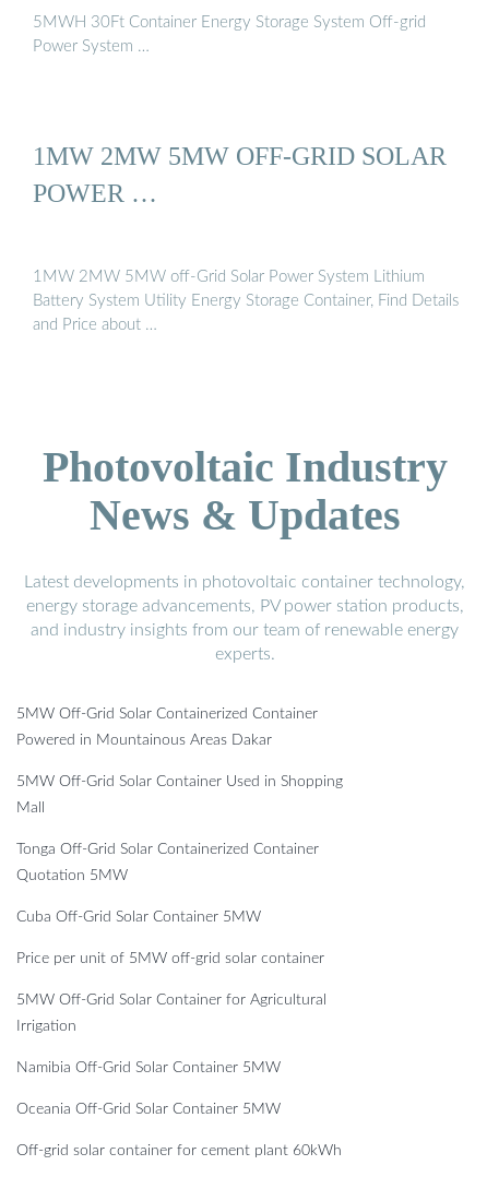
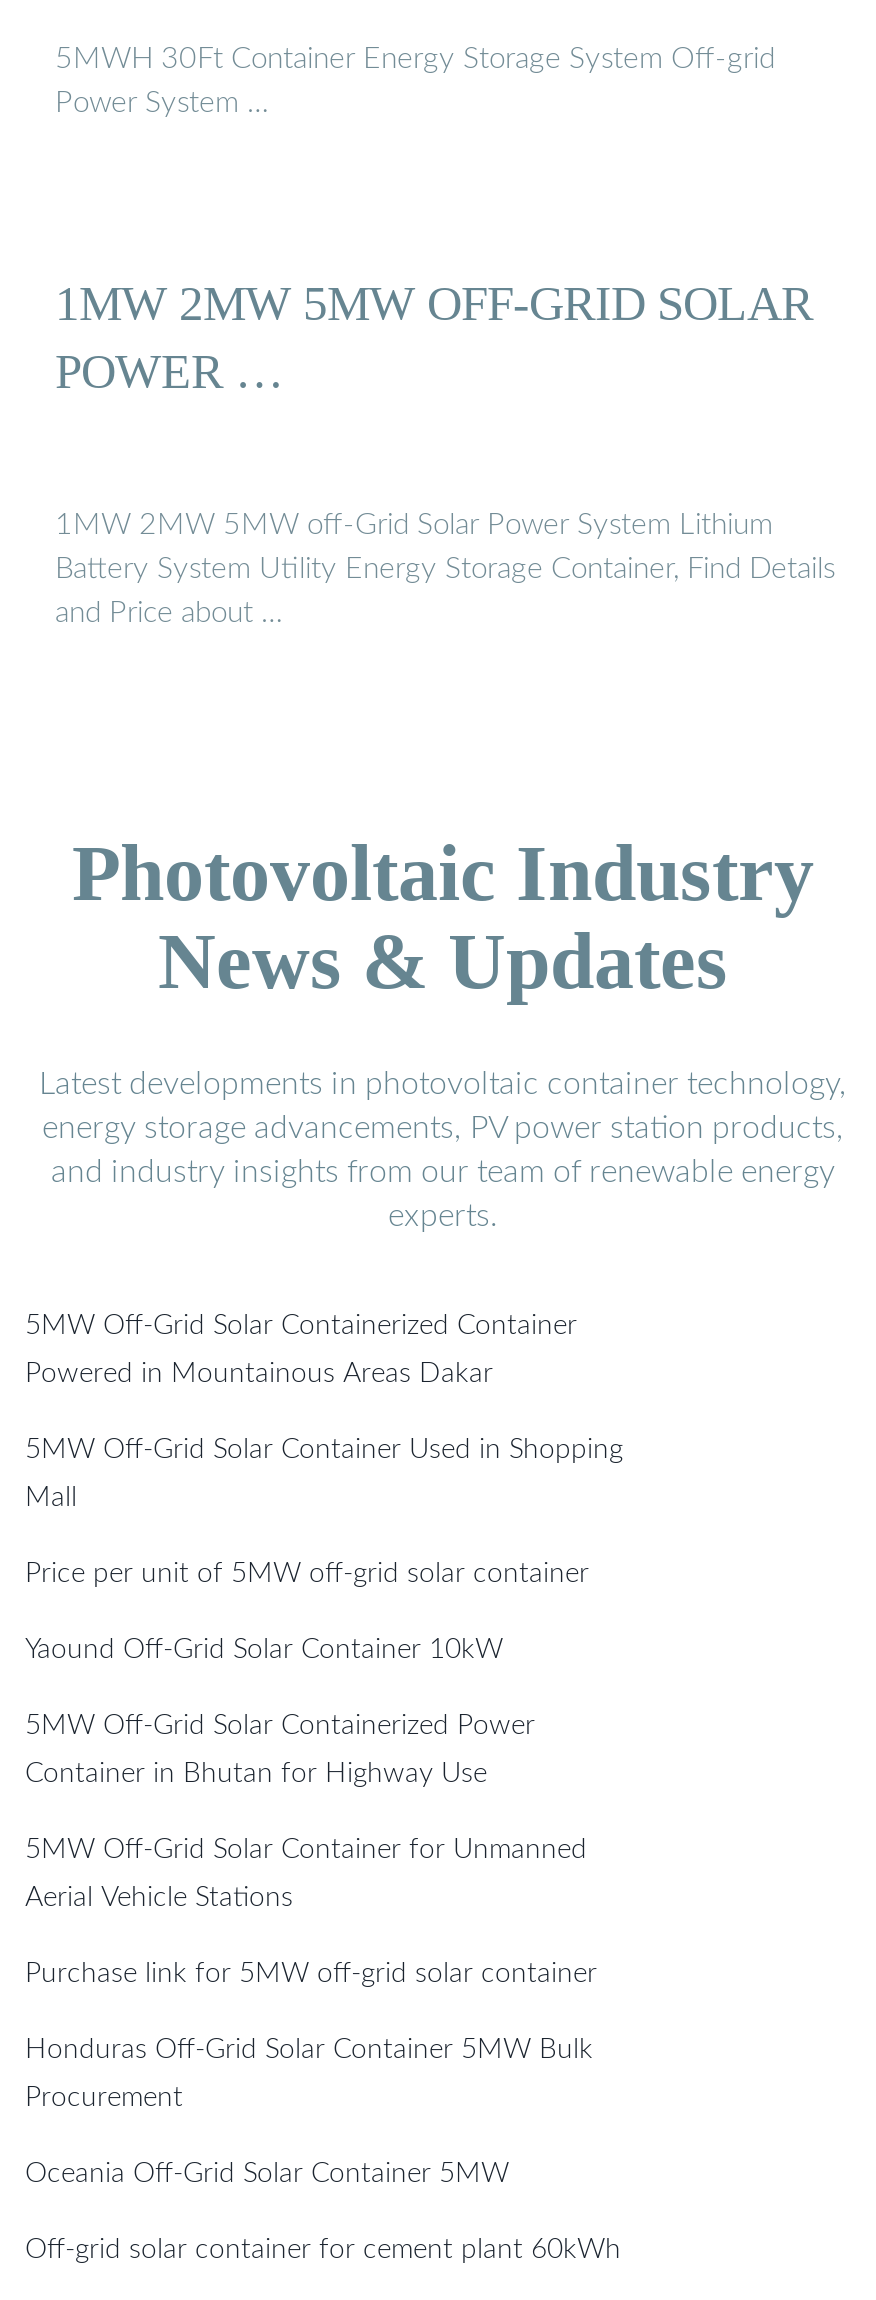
- Tonga Off-Grid Solar Containerized Container
- Quotation 5MW
- Cuba Off-Grid Solar Container 5MW

moved up: Price per unit of 5MW off-grid solar container

- 5MW Off-Grid Solar Container for Agricultural
- Irrigation
- Namibia Off-Grid Solar Container 5MW
+ Yaound Off-Grid Solar Container 10kW
+ 5MW Off-Grid Solar Containerized Power
+ Container in Bhutan for Highway Use
+ 5MW Off-Grid Solar Container for Unmanned
+ Aerial Vehicle Stations
+ Purchase link for 5MW off-grid solar container
+ Honduras Off-Grid Solar Container 5MW Bulk
+ Procurement
